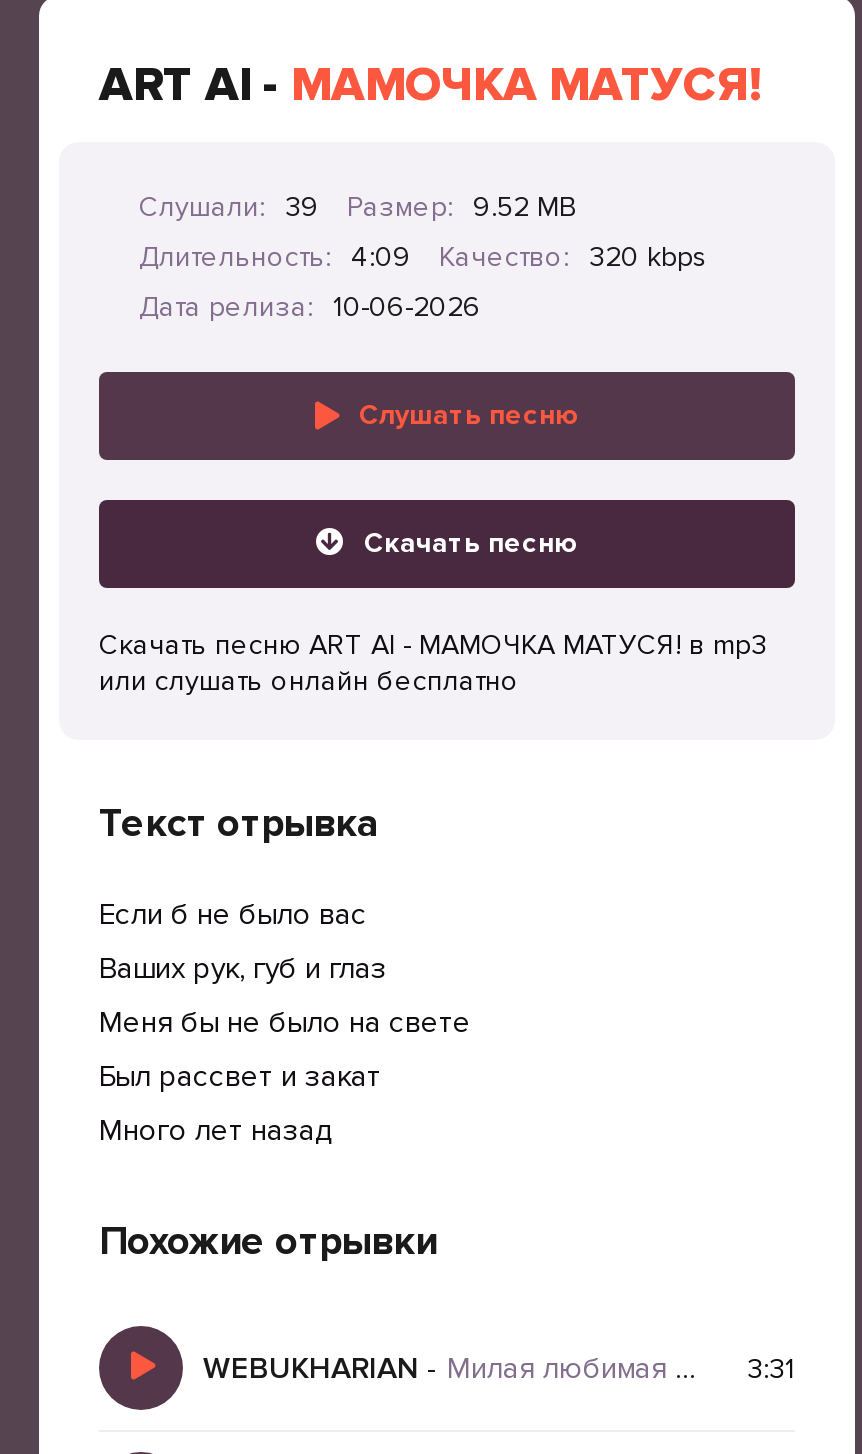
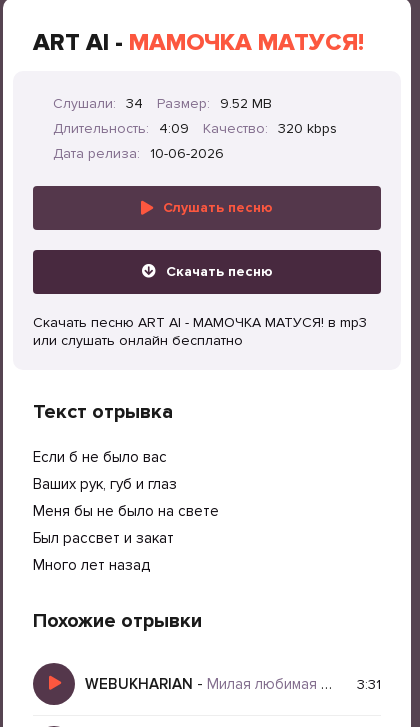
- Слушали: 39
+ Слушали: 34
